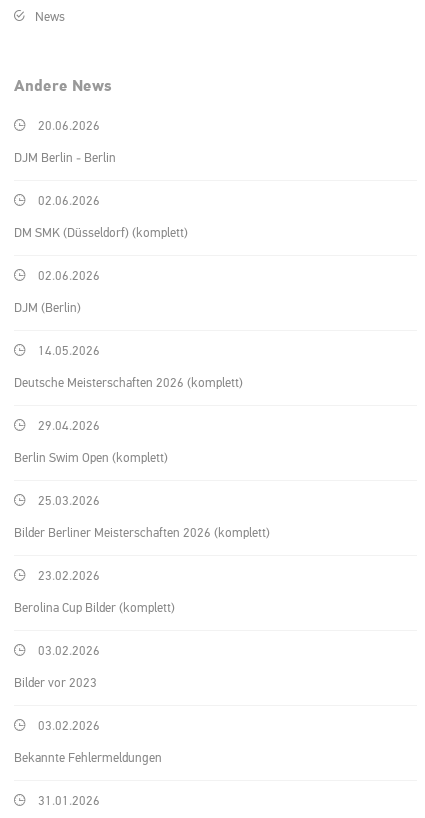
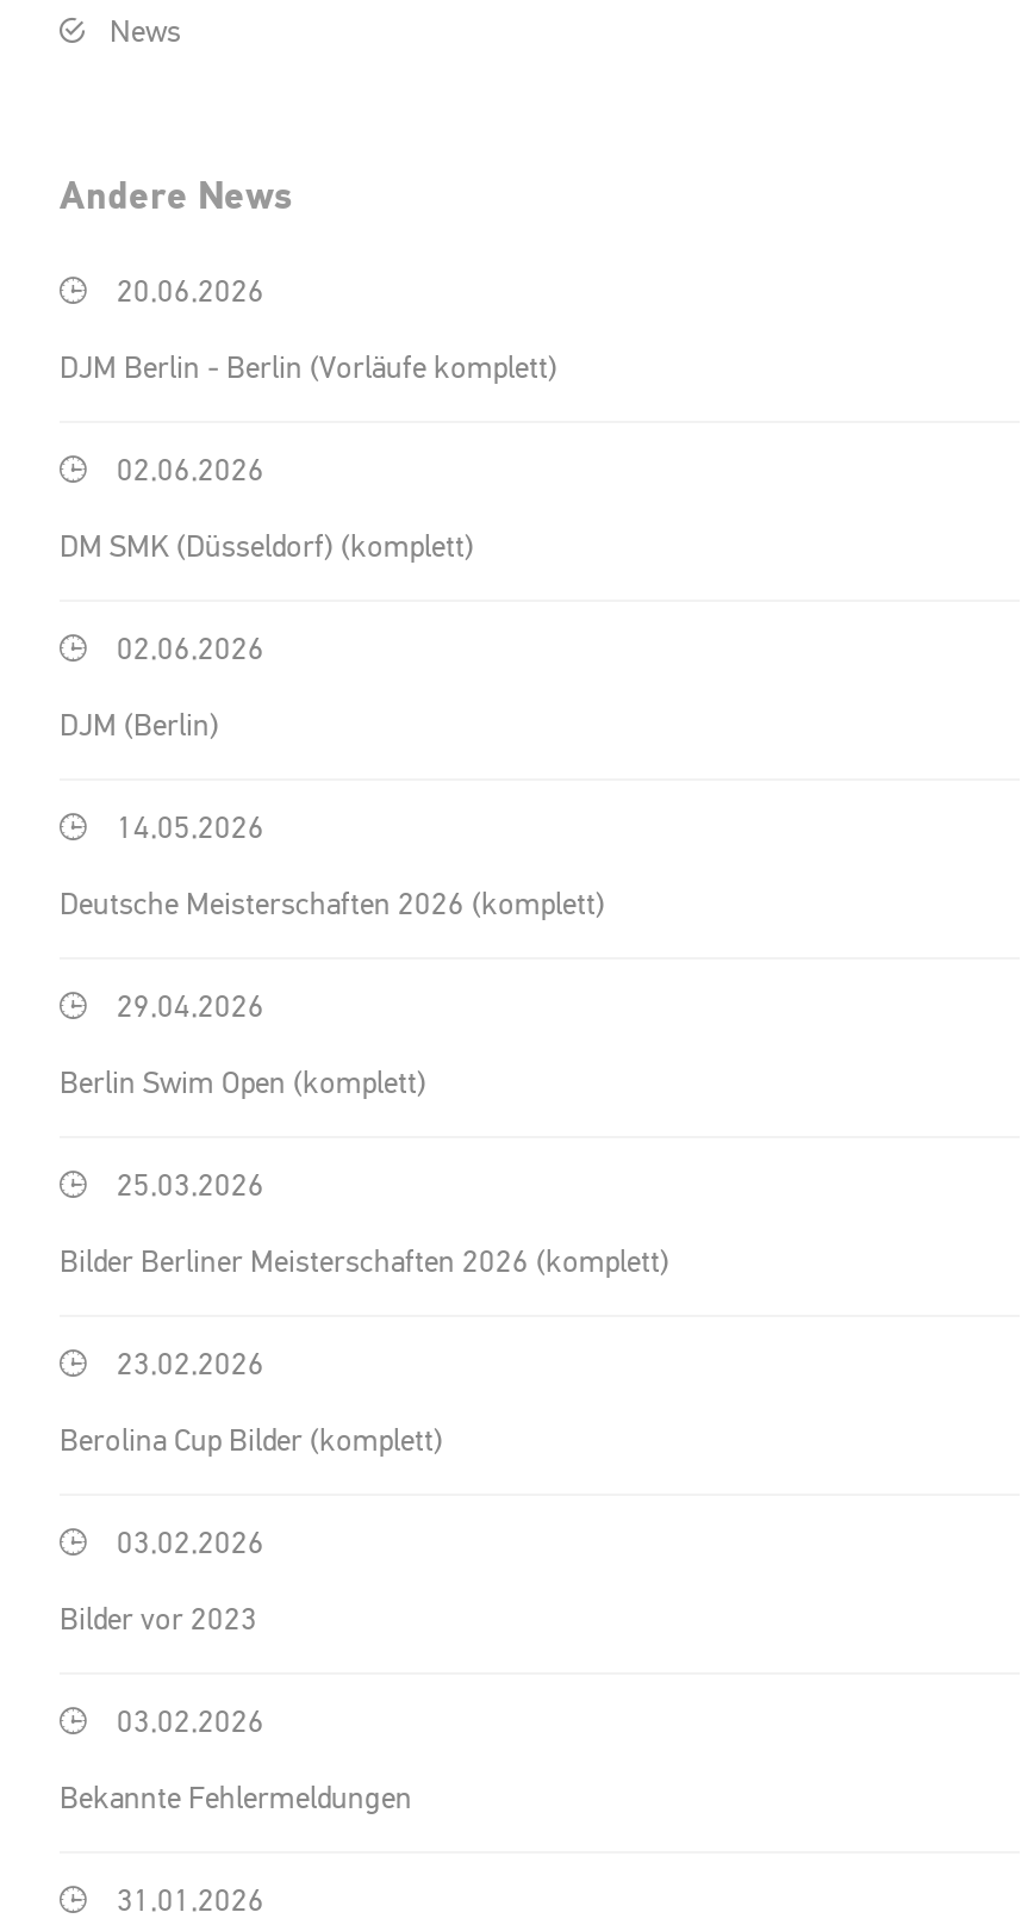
- DJM Berlin - Berlin
+ DJM Berlin - Berlin (Vorläufe komplett)
